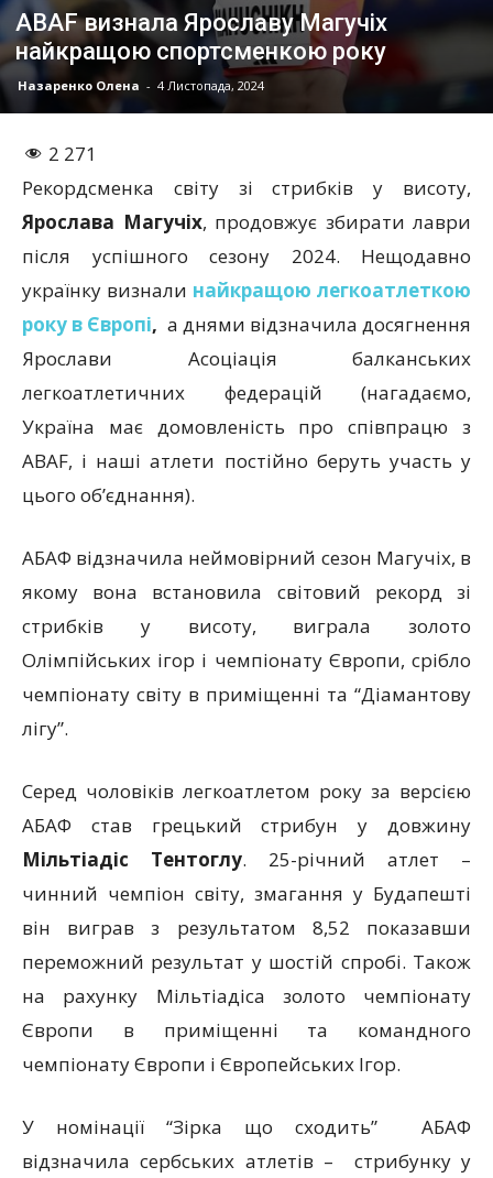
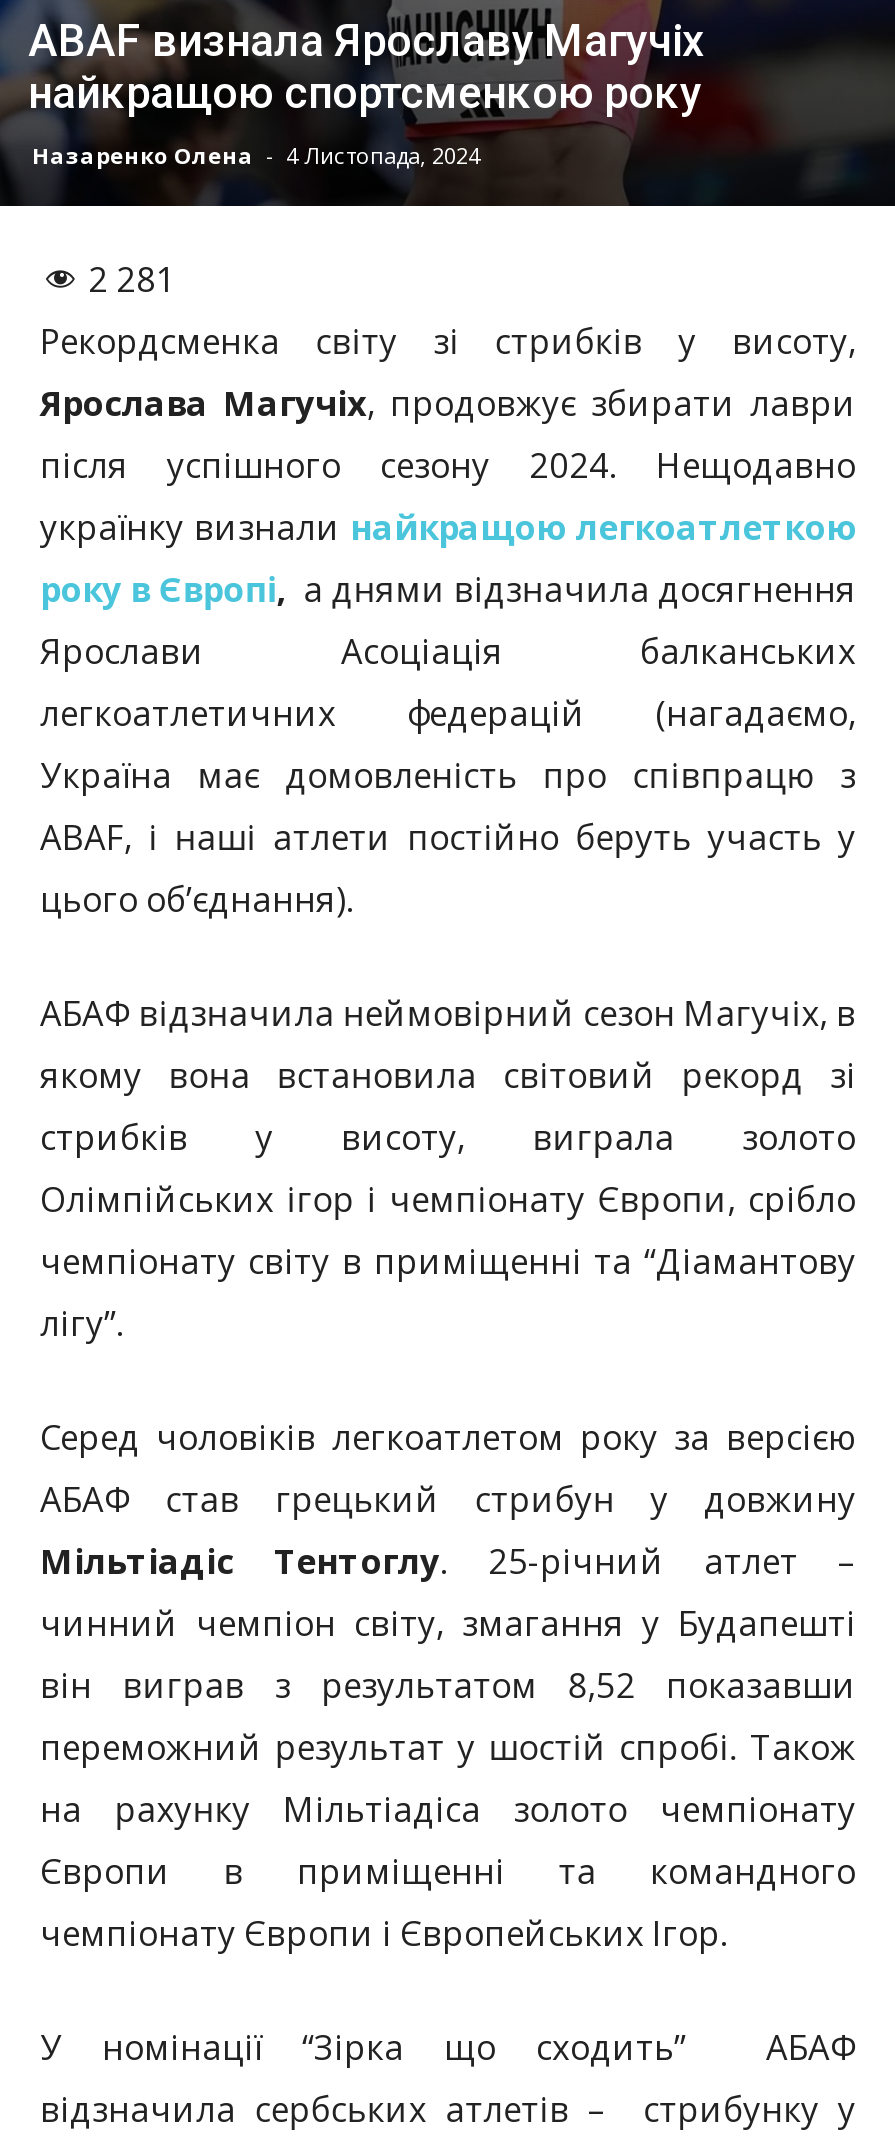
- 2 271
+ 2 281
